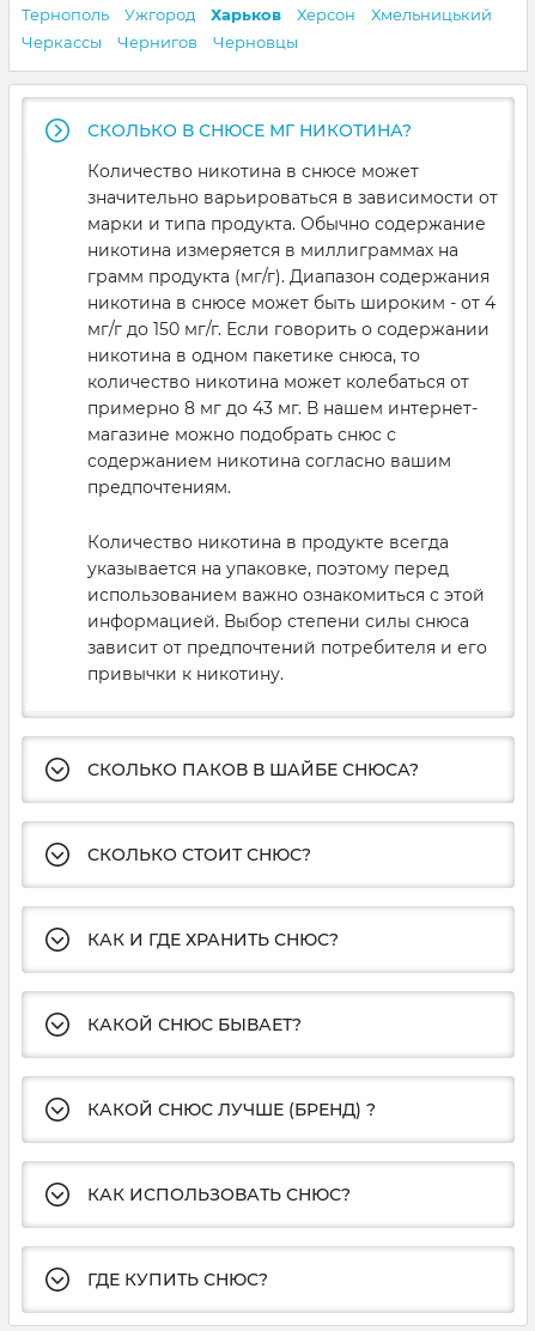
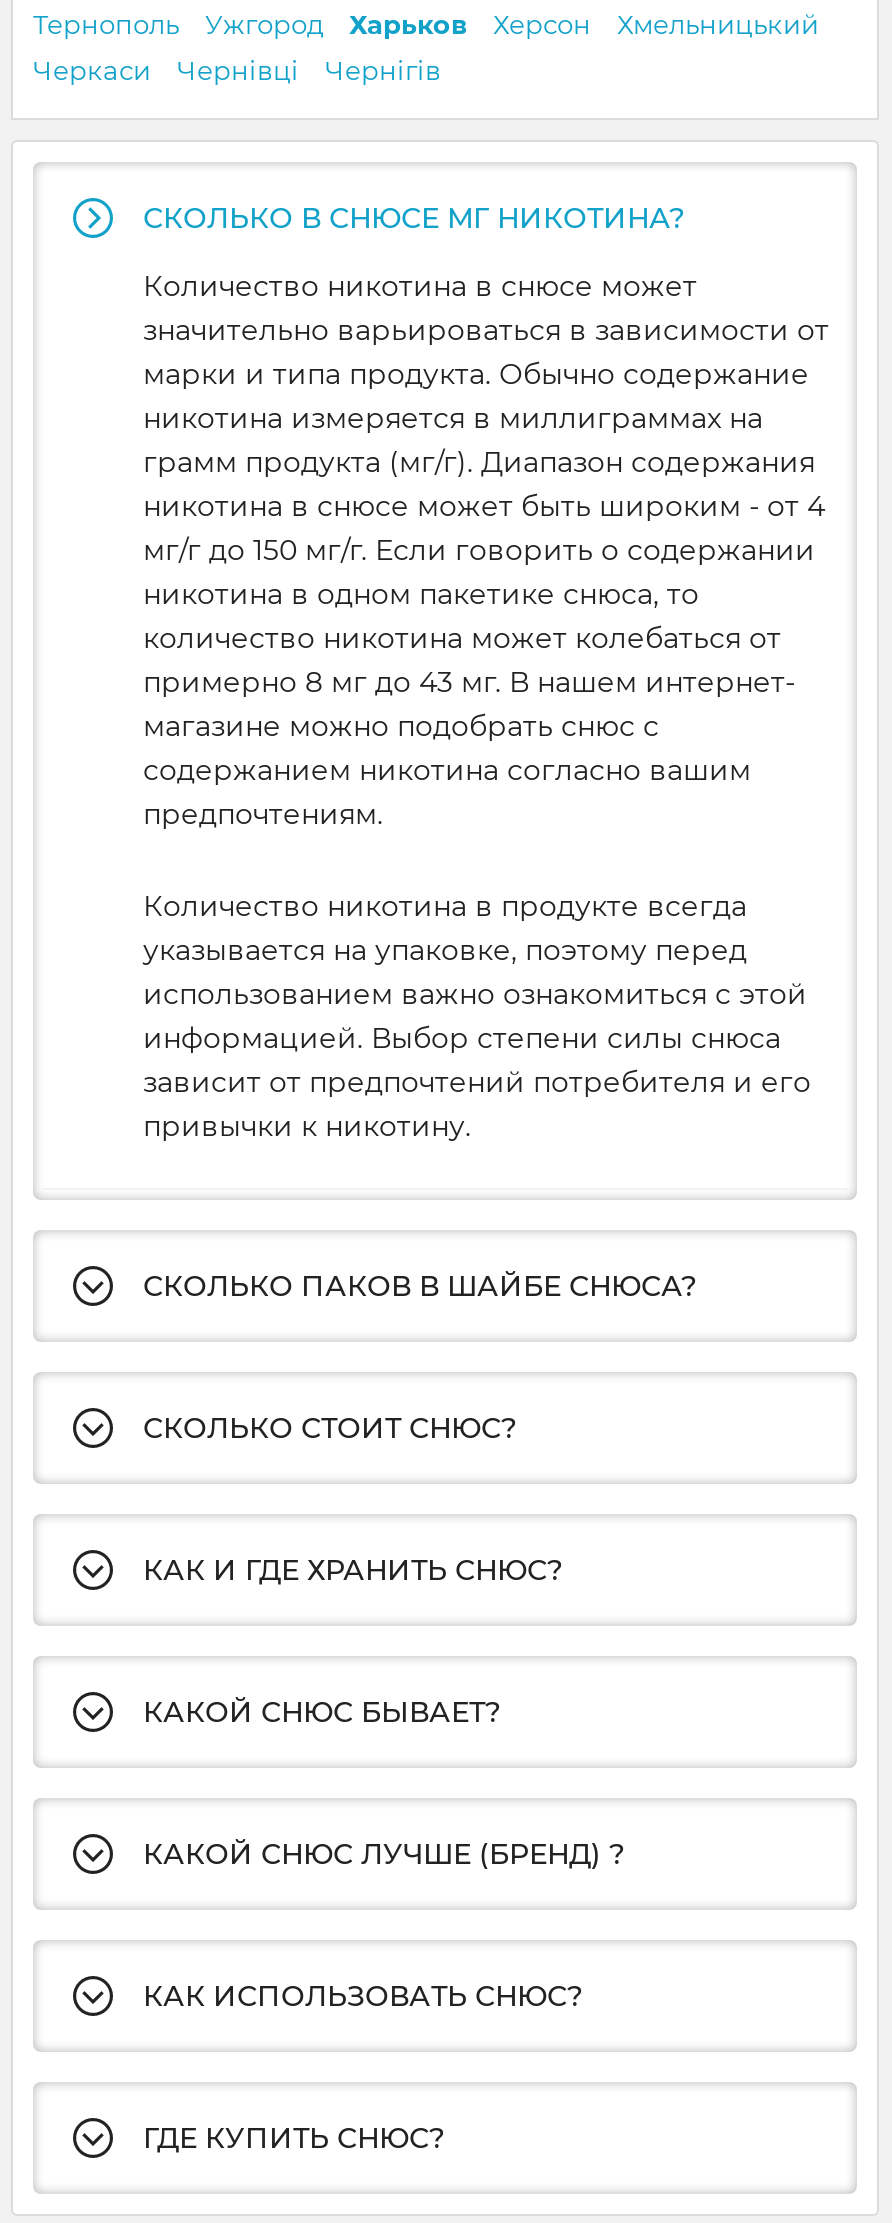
- Черкассы
- Чернигов
- Черновцы
+ Черкаси
+ Чернівці
+ Чернігів
